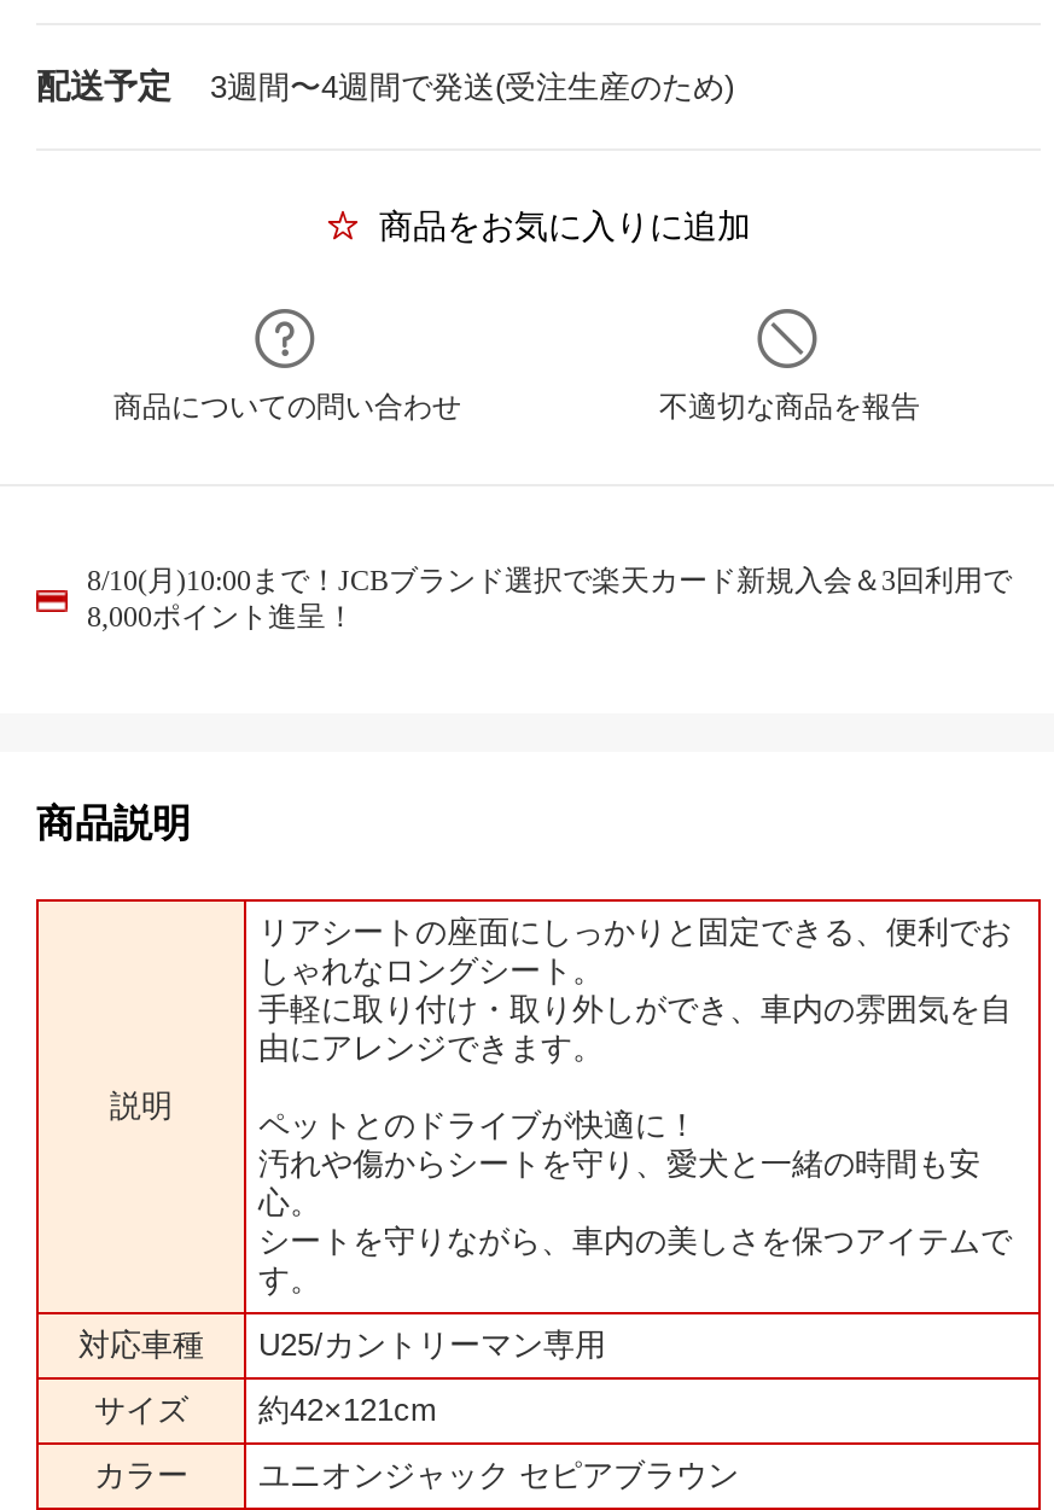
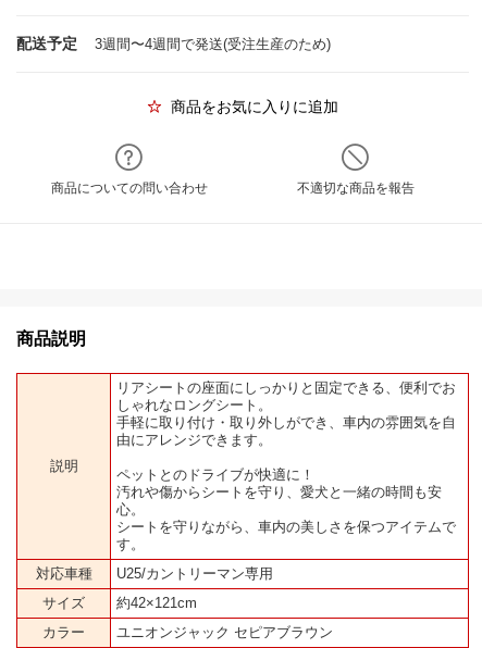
- 8/10(月)10:00まで！JCBブランド選択で楽天カード新規入会＆3回利用で
- 8,000ポイント進呈！
